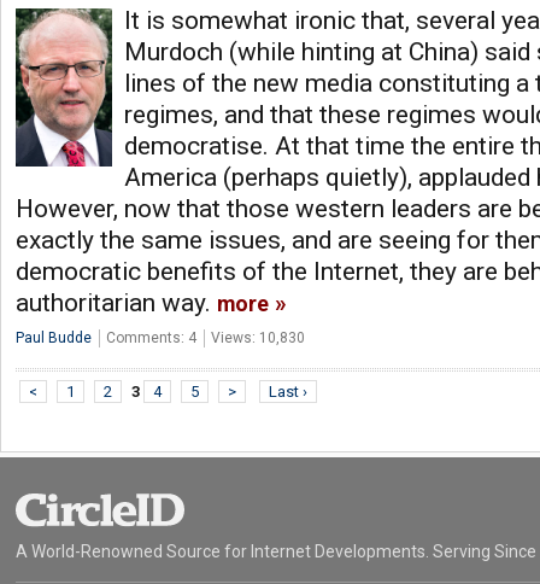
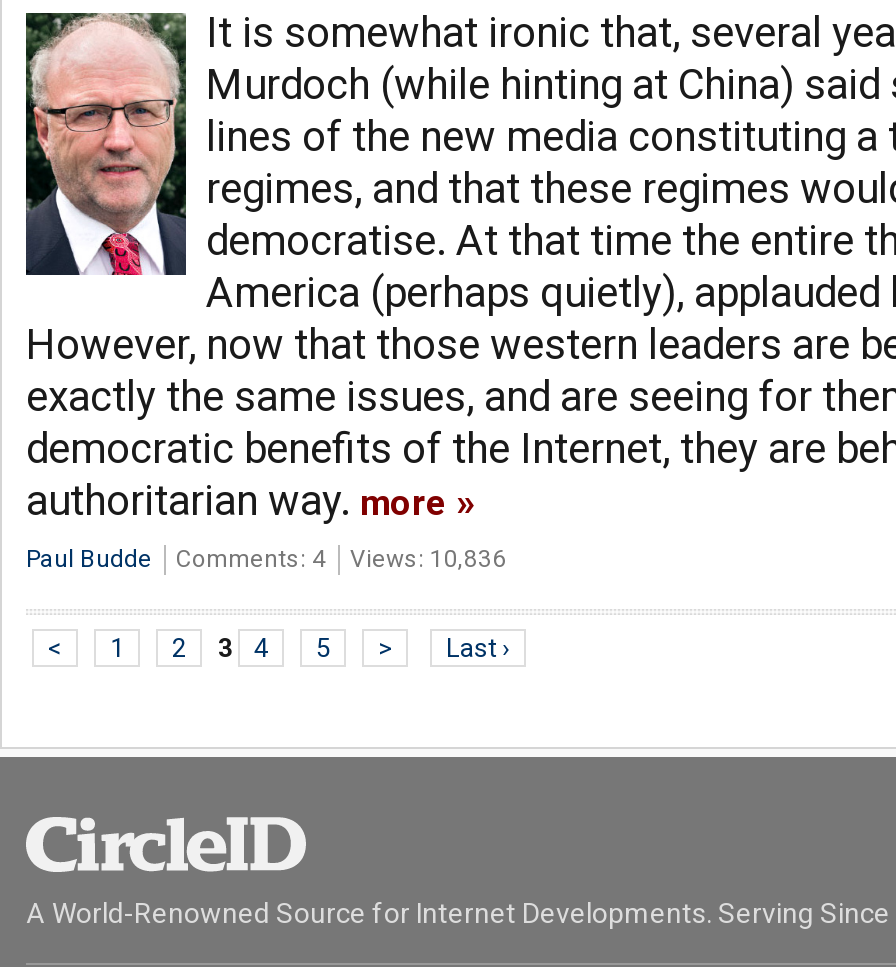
- Paul Budde Comments: 4 Views: 10,830
+ Paul Budde Comments: 4 Views: 10,836
